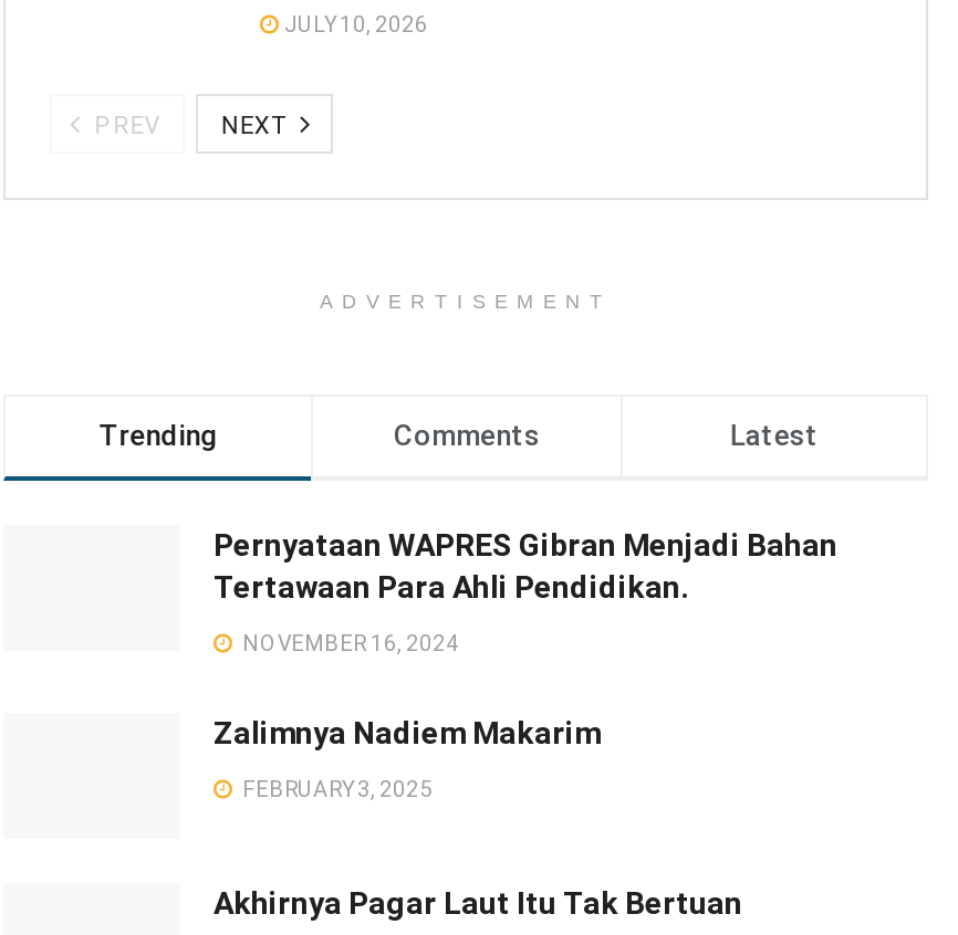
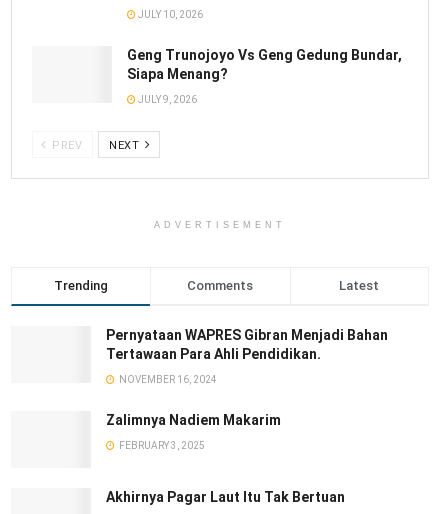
+ Geng Trunojoyo Vs Geng Gedung Bundar,
+ Siapa Menang?
+ JULY 9, 2026
